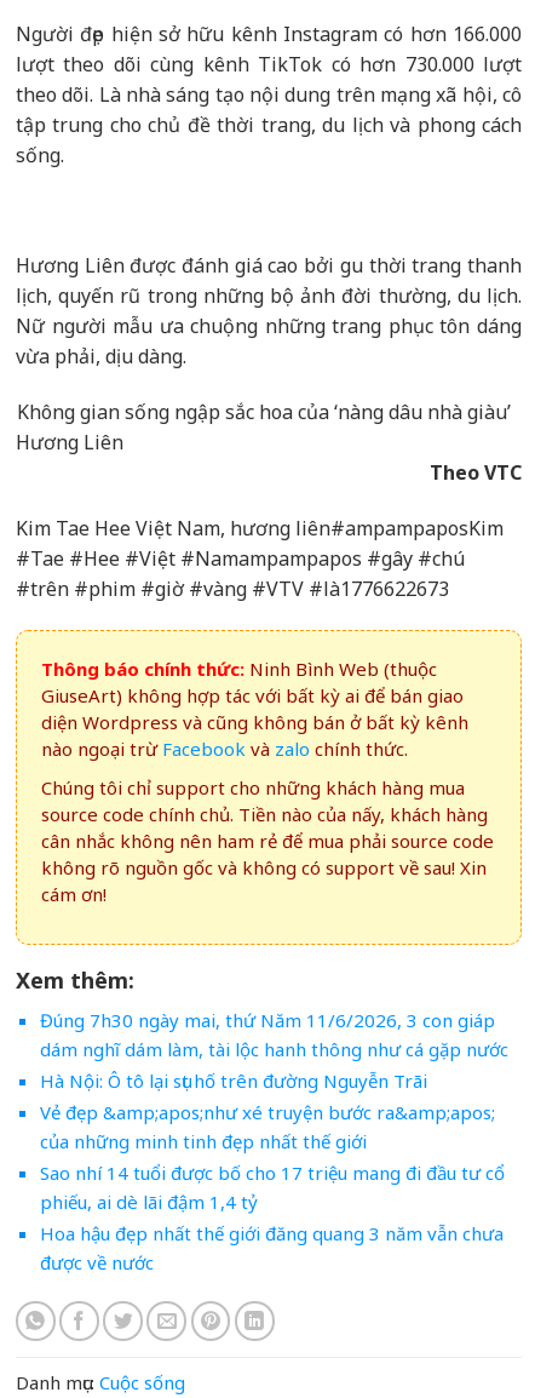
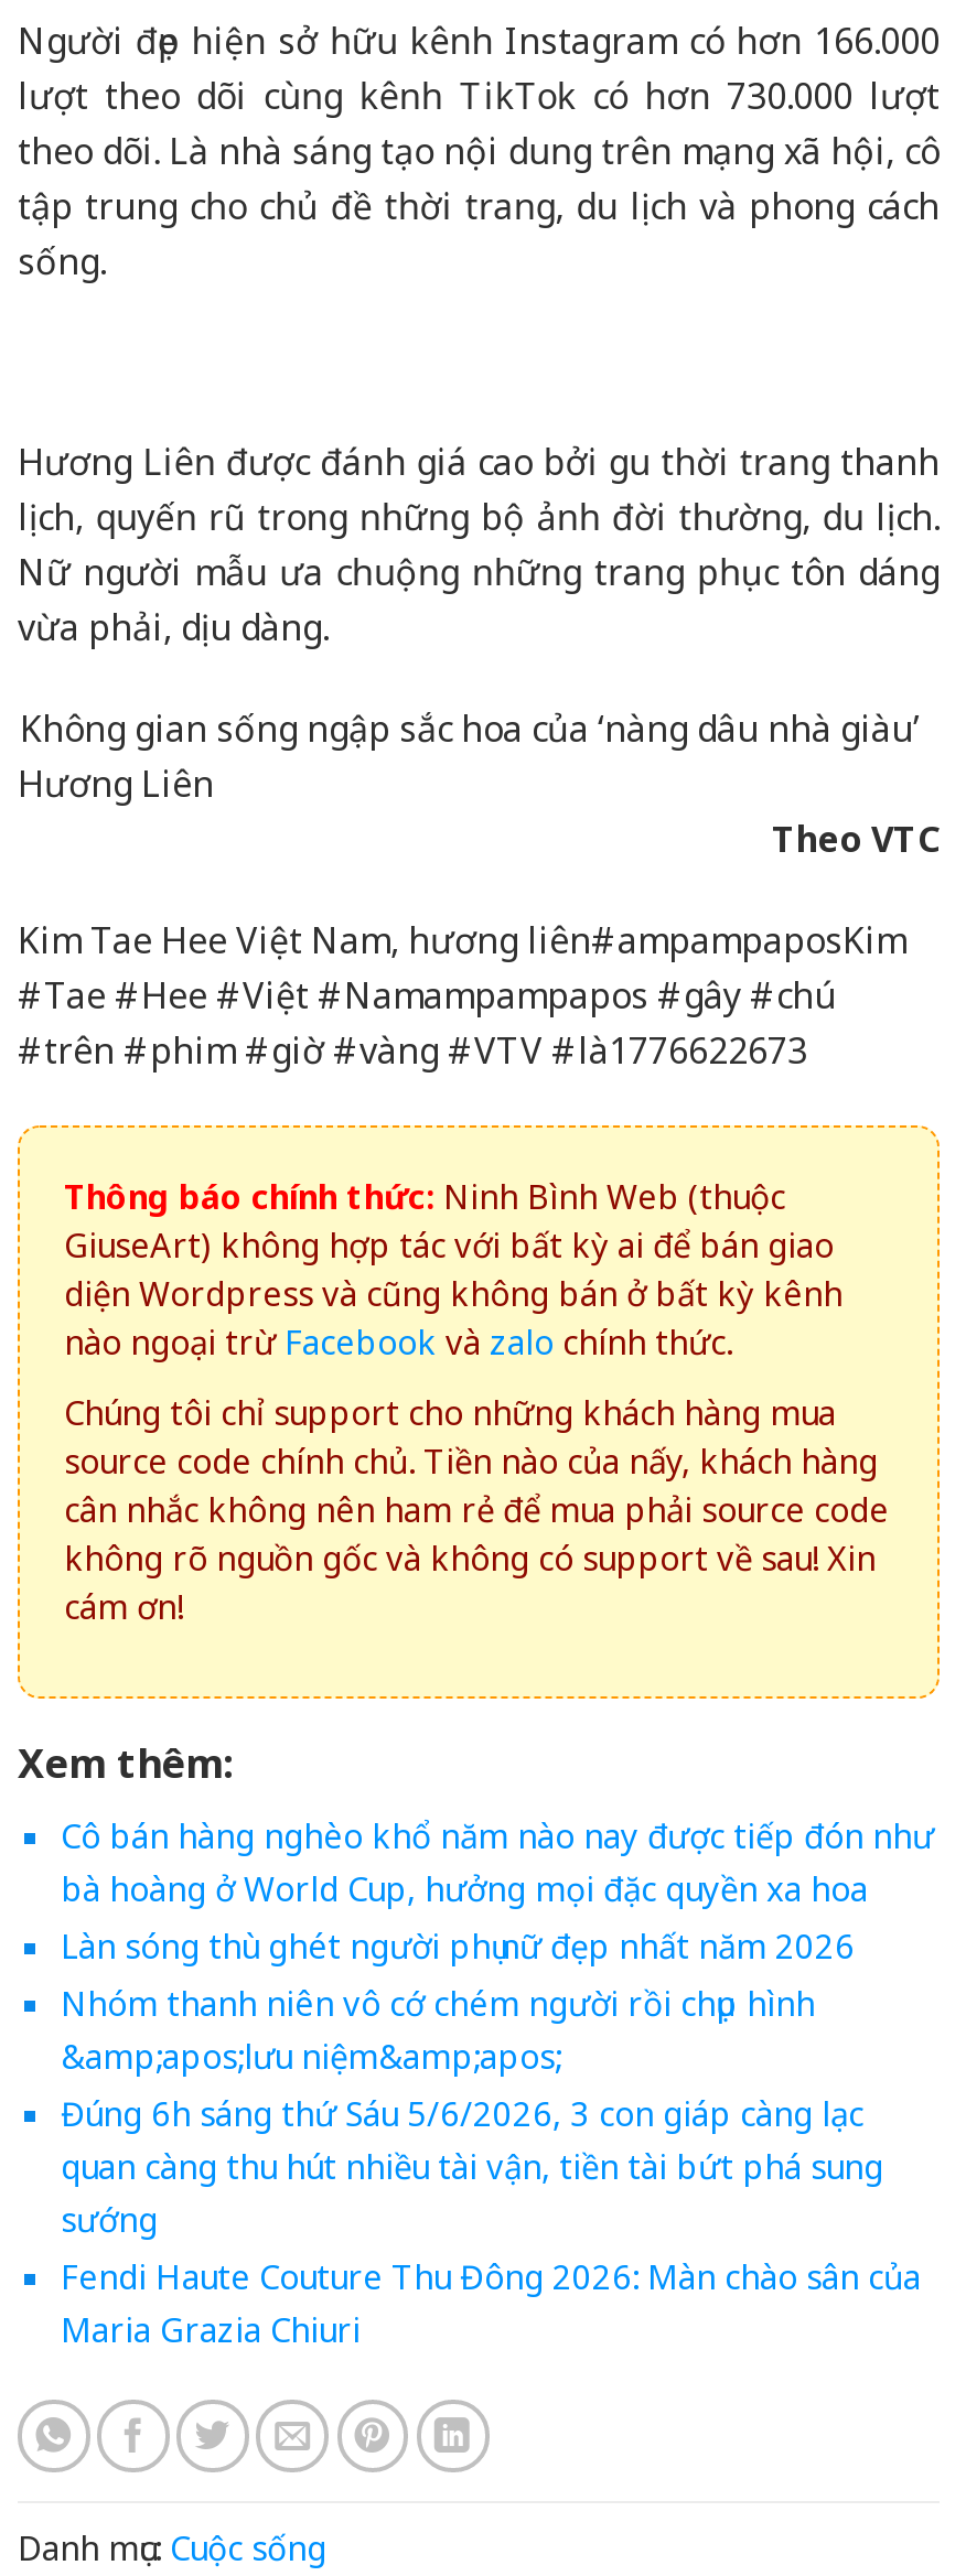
- Đúng 7h30 ngày mai, thứ Năm 11/6/2026, 3 con giáp
- dám nghĩ dám làm, tài lộc hanh thông như cá gặp nước
- Hà Nội: Ô tô lại sụt hố trên đường Nguyễn Trãi
- Vẻ đẹp &amp;apos;như xé truyện bước ra&amp;apos;
- của những minh tinh đẹp nhất thế giới
- Sao nhí 14 tuổi được bố cho 17 triệu mang đi đầu tư cổ
- phiếu, ai dè lãi đậm 1,4 tỷ
- Hoa hậu đẹp nhất thế giới đăng quang 3 năm vẫn chưa
- được về nước
+ Cô bán hàng nghèo khổ năm nào nay được tiếp đón như
+ bà hoàng ở World Cup, hưởng mọi đặc quyền xa hoa
+ Làn sóng thù ghét người phụ nữ đẹp nhất năm 2026
+ Nhóm thanh niên vô cớ chém người rồi chụp hình
+ &amp;apos;lưu niệm&amp;apos;
+ Đúng 6h sáng thứ Sáu 5/6/2026, 3 con giáp càng lạc
+ quan càng thu hút nhiều tài vận, tiền tài bứt phá sung
+ sướng
+ Fendi Haute Couture Thu Đông 2026: Màn chào sân của
+ Maria Grazia Chiuri
